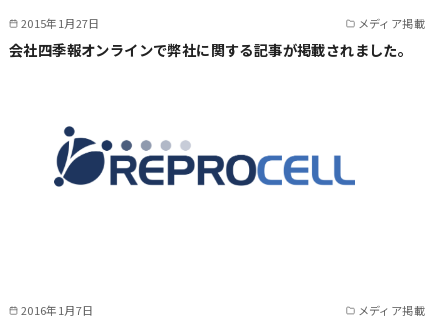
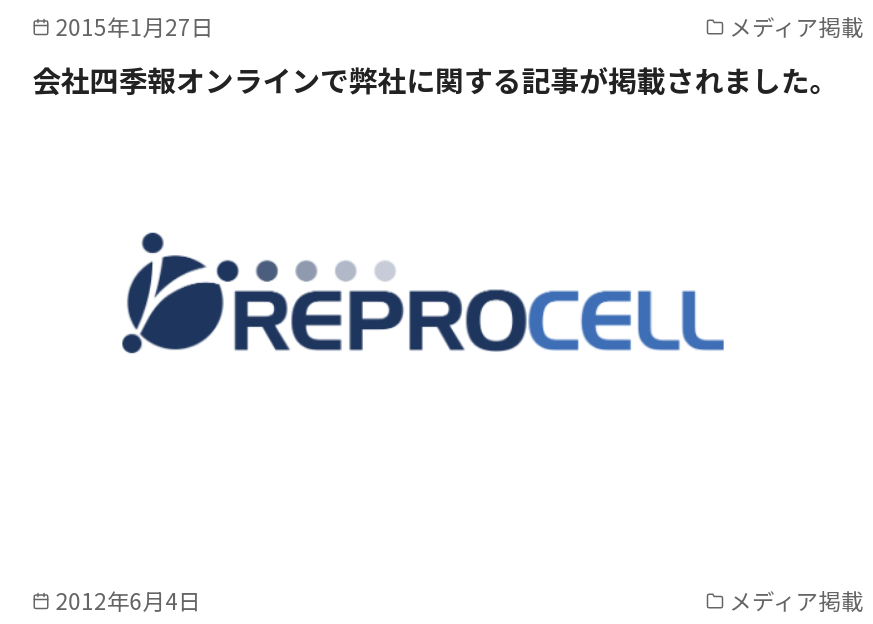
- 2016年1月7日
+ 2012年6月4日
